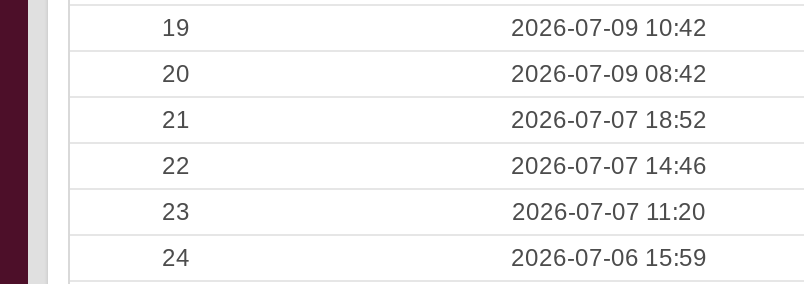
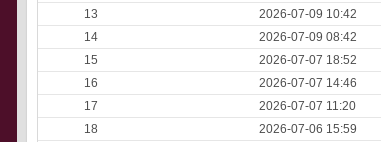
- 19
+ 13

- 20
+ 14

- 21
+ 15

- 22
+ 16

- 23
+ 17

- 24
+ 18
